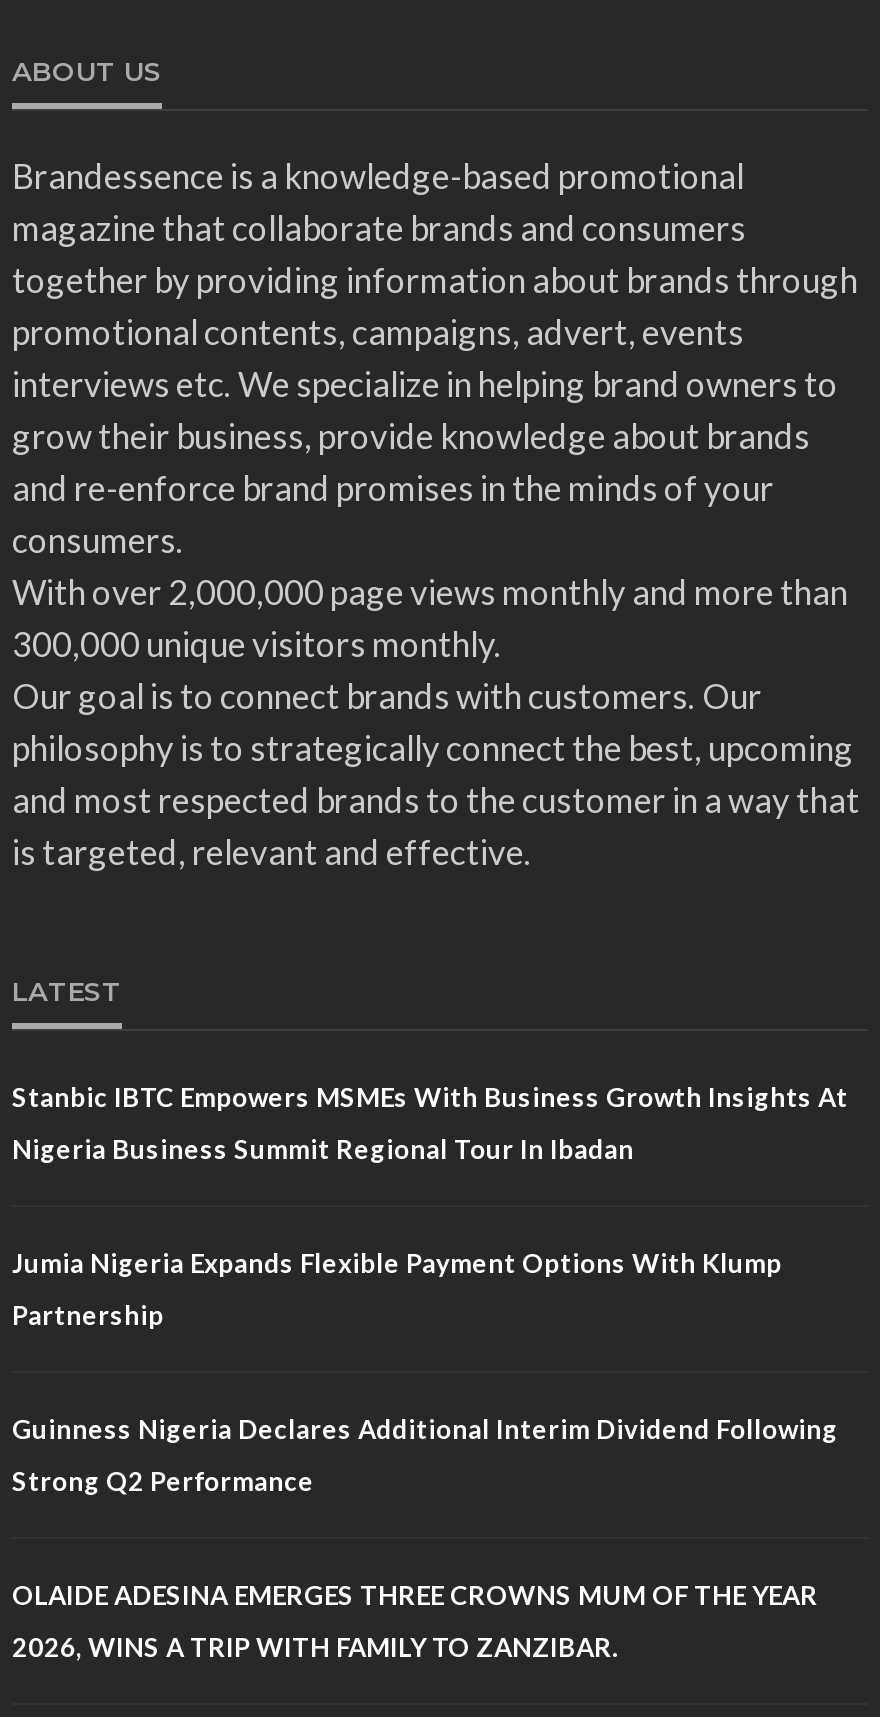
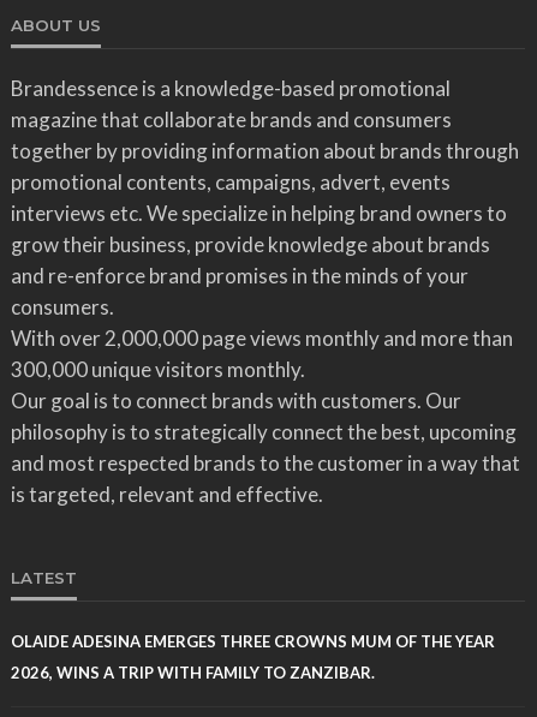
- Stanbic IBTC Empowers MSMEs With Business Growth Insights At
- Nigeria Business Summit Regional Tour In Ibadan

- Jumia Nigeria Expands Flexible Payment Options With Klump
- Partnership

- Guinness Nigeria Declares Additional Interim Dividend Following
- Strong Q2 Performance
